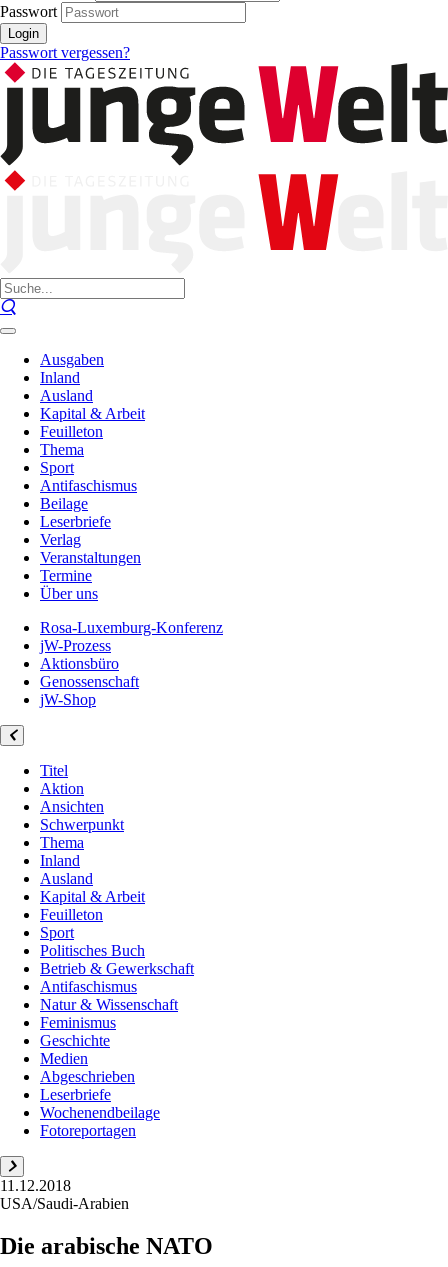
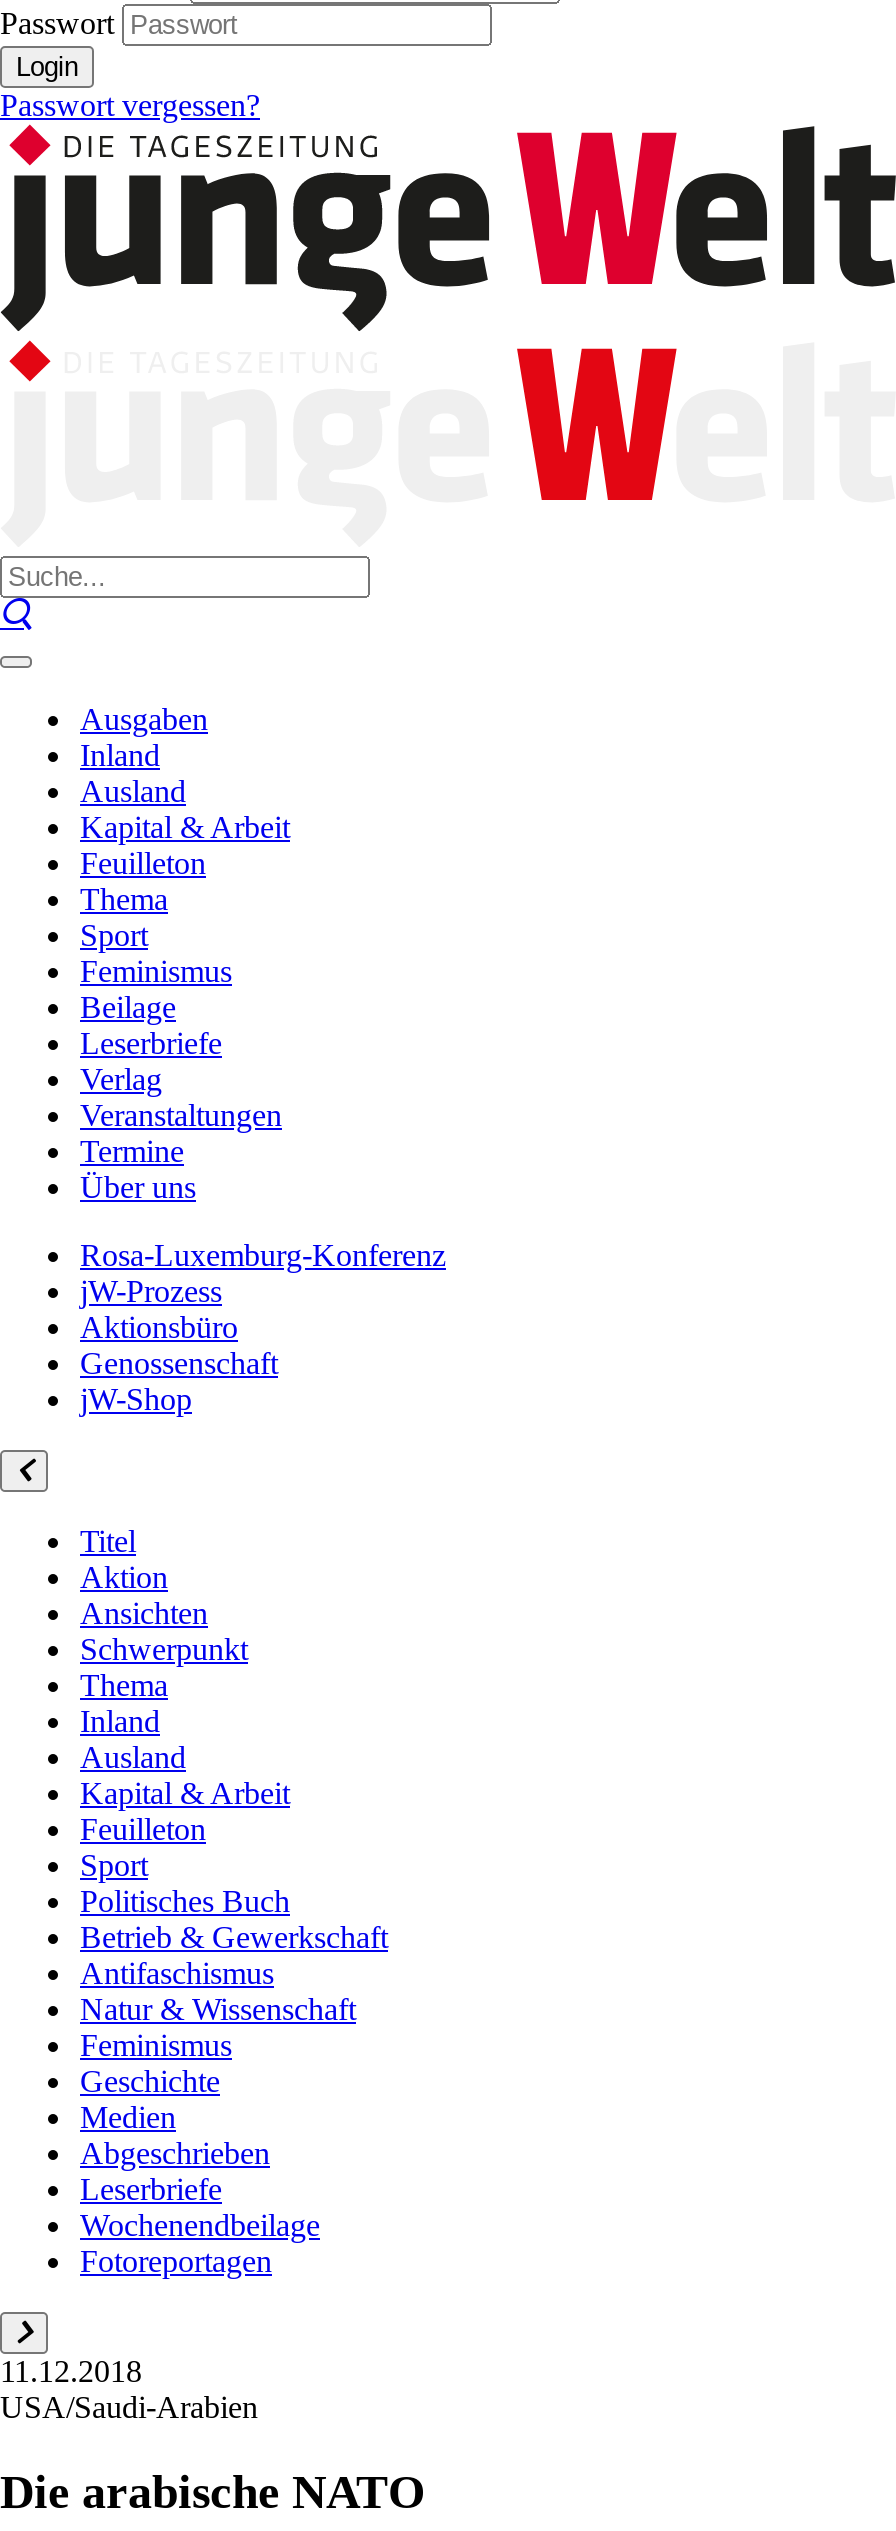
- Antifaschismus
+ Feminismus
